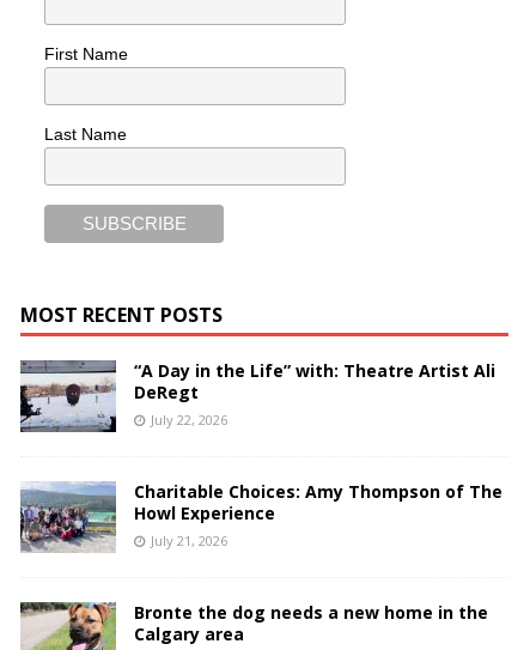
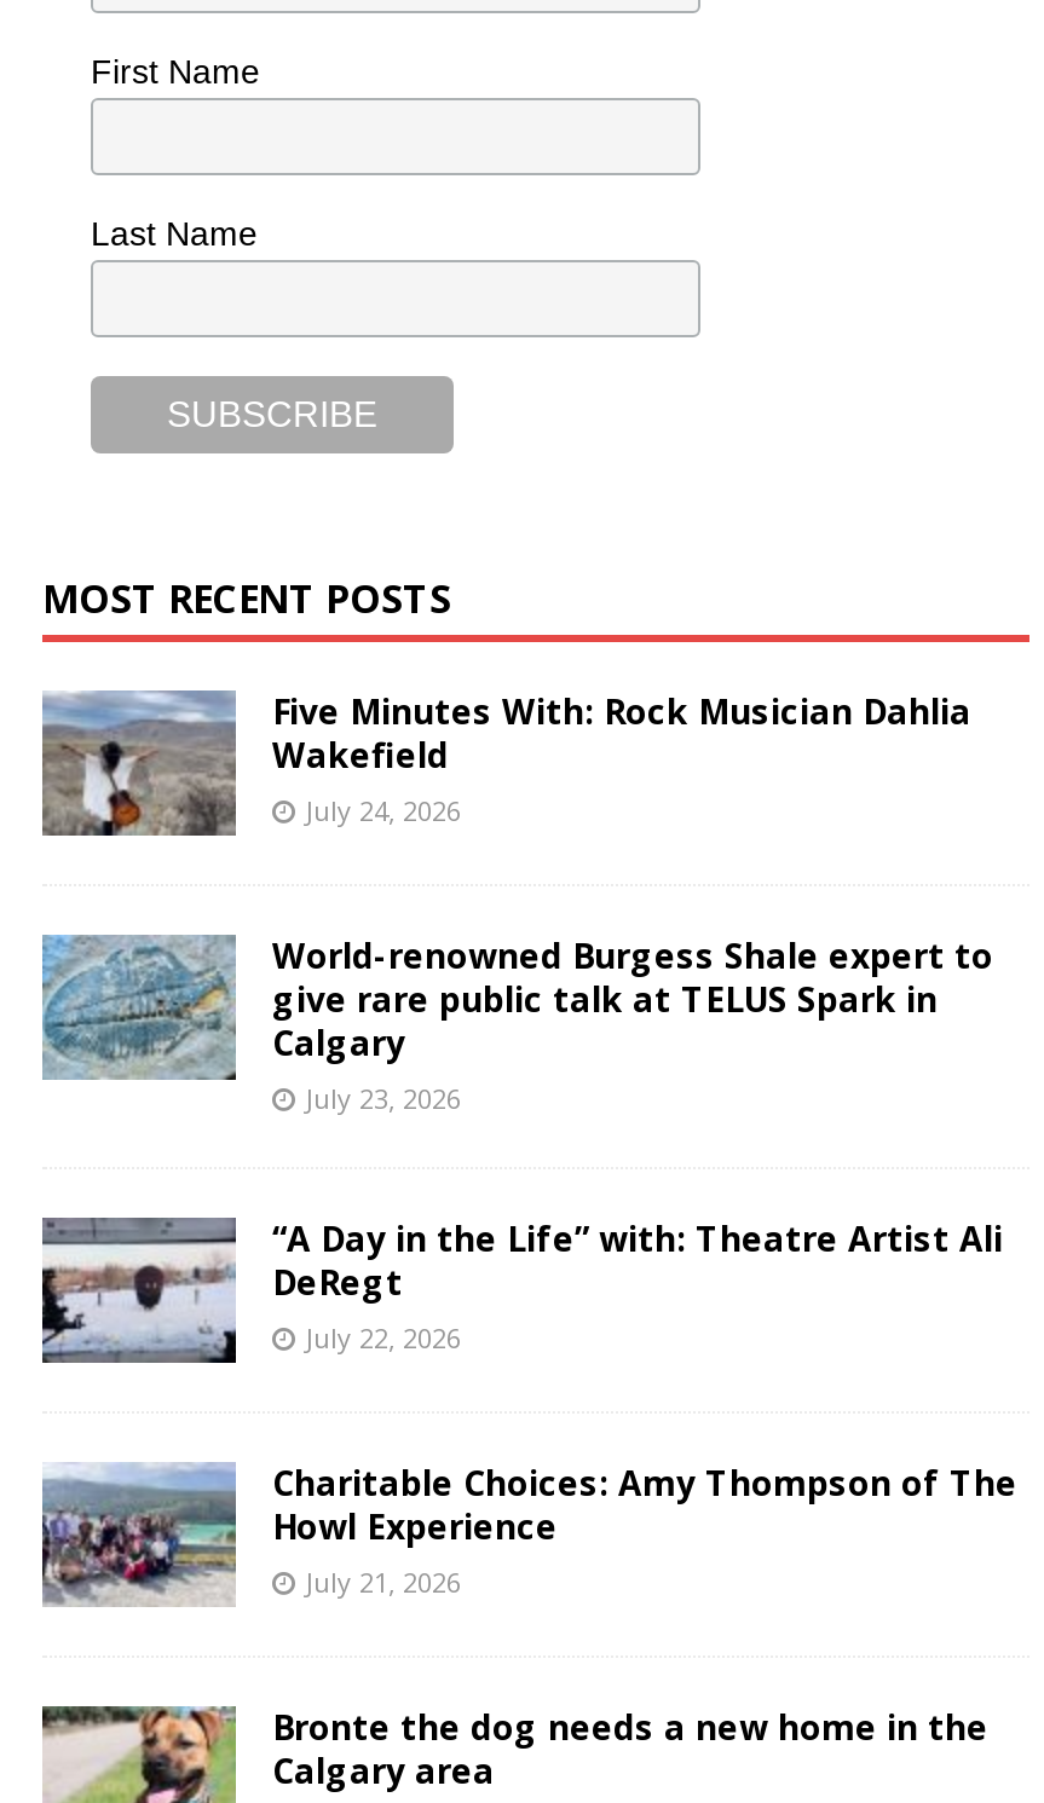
+ [image]
+ Five Minutes With: Rock Musician Dahlia
+ Wakefield
+ July 24, 2026
+ World-renowned Burgess Shale expert to
+ give rare public talk at TELUS Spark in
+ Calgary
+ July 23, 2026

+ [image]
